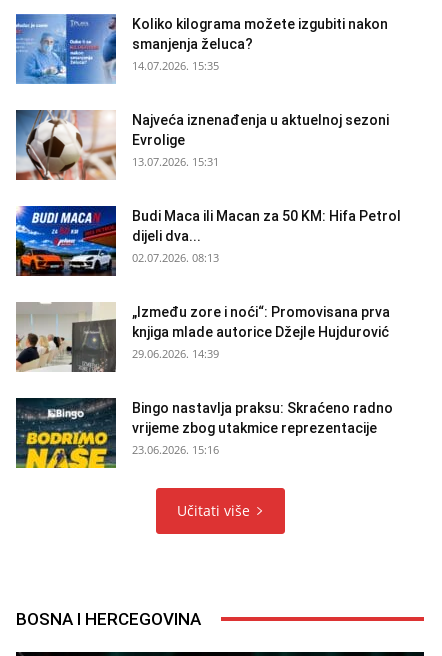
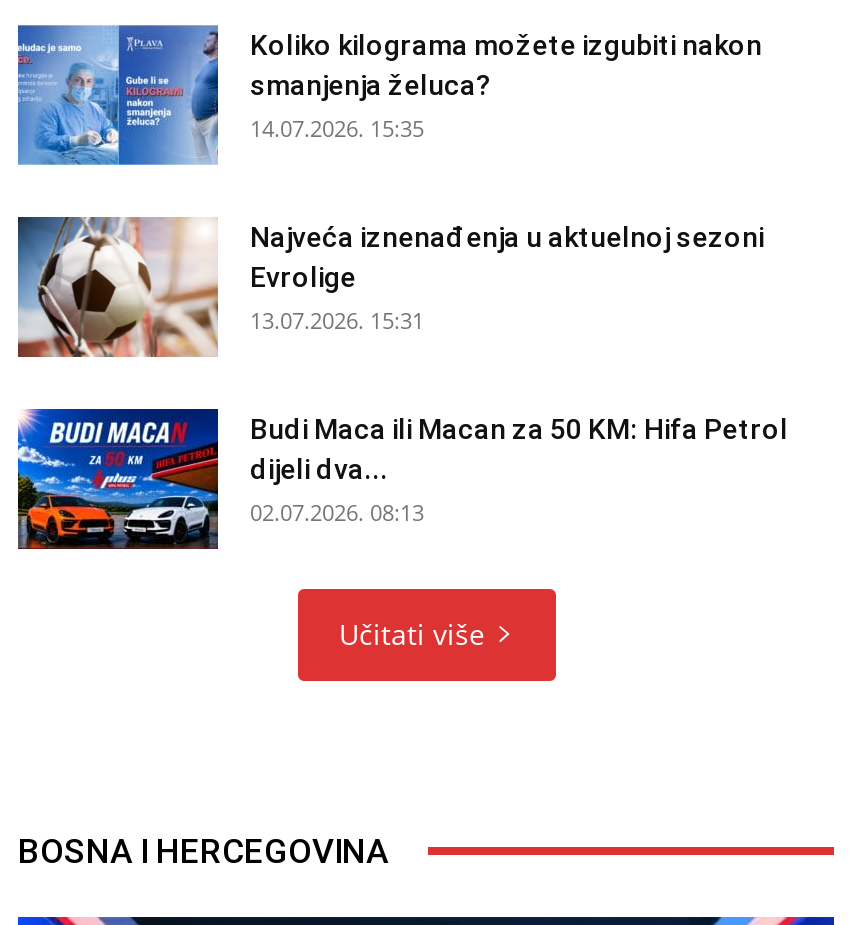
- [image]
- „Između zore i noći“: Promovisana prva
- knjiga mlade autorice Džejle Hujdurović
- 29.06.2026. 14:39
- Bingo nastavlja praksu: Skraćeno radno
- vrijeme zbog utakmice reprezentacije
- 23.06.2026. 15:16

- [image]
